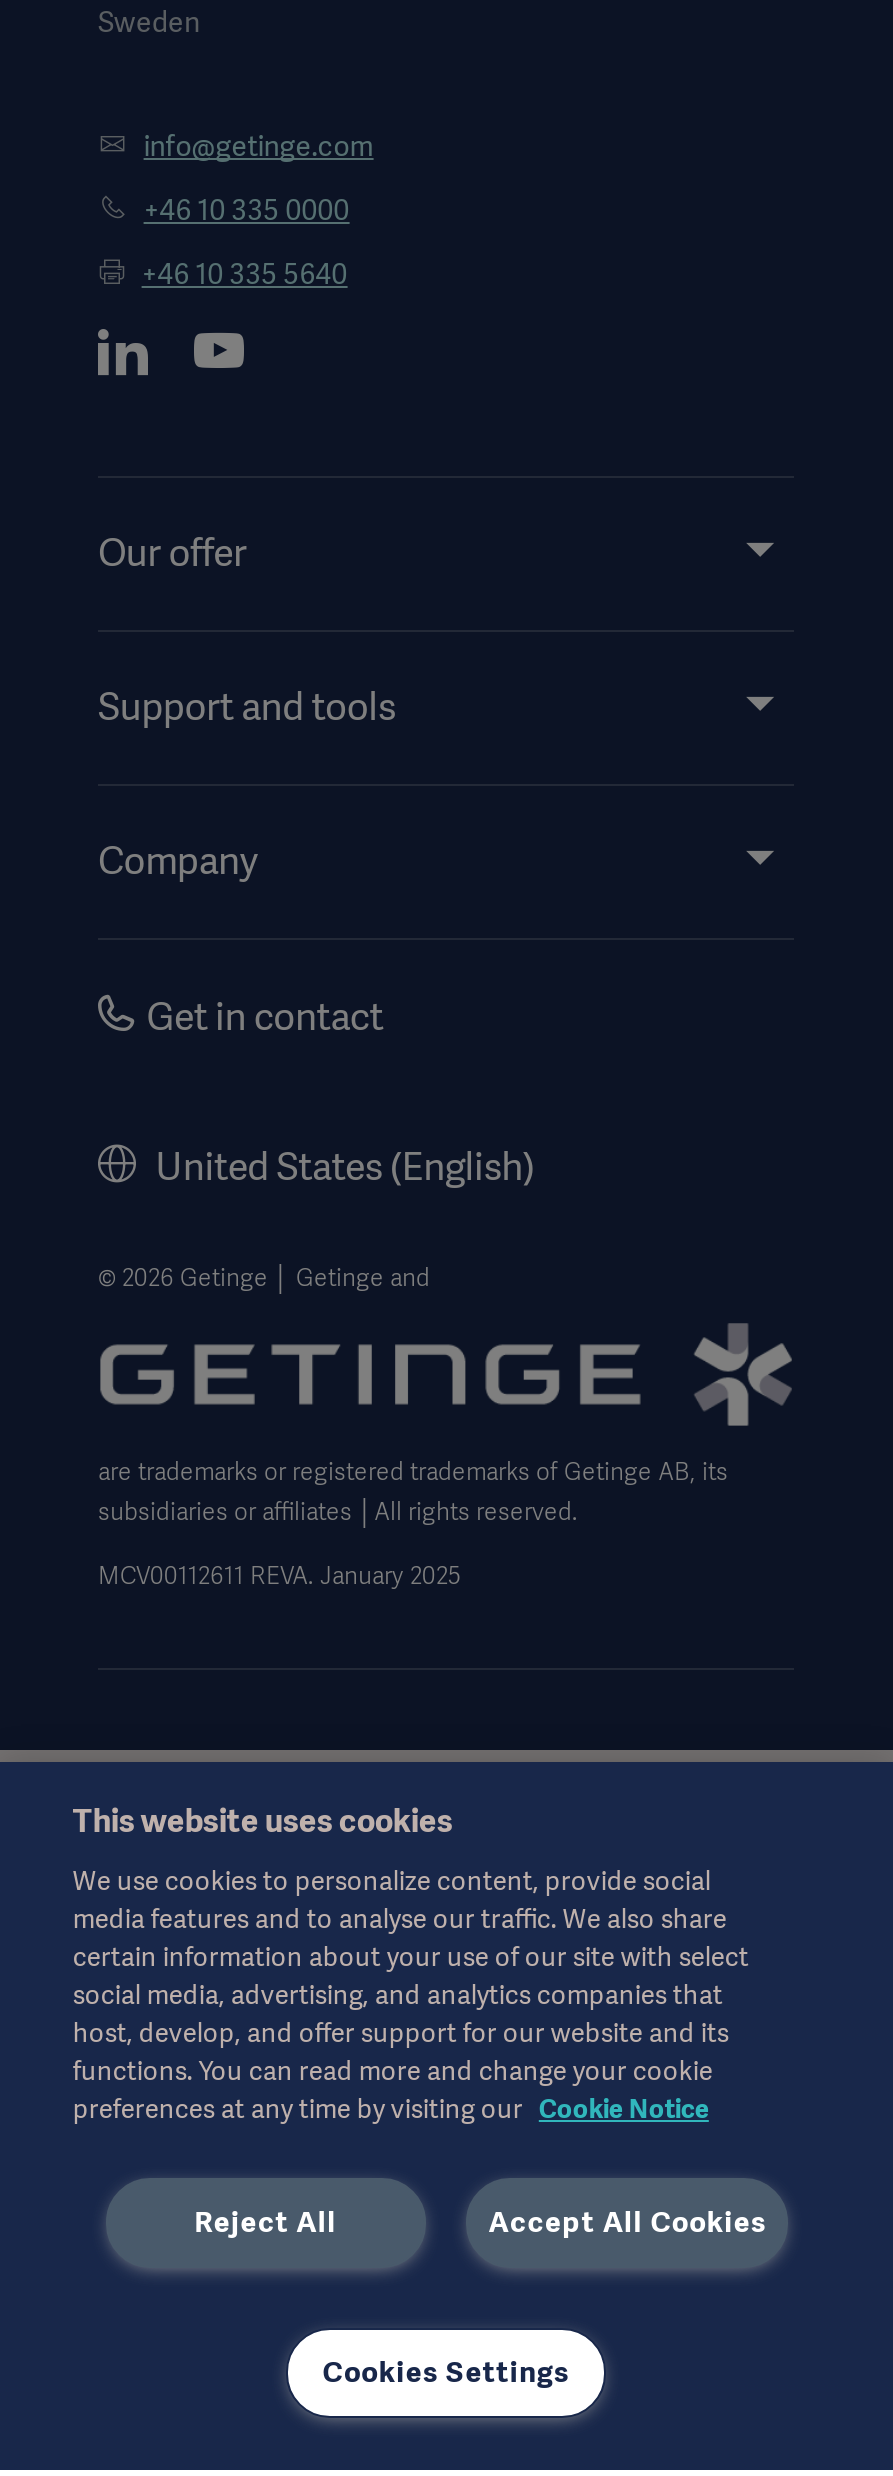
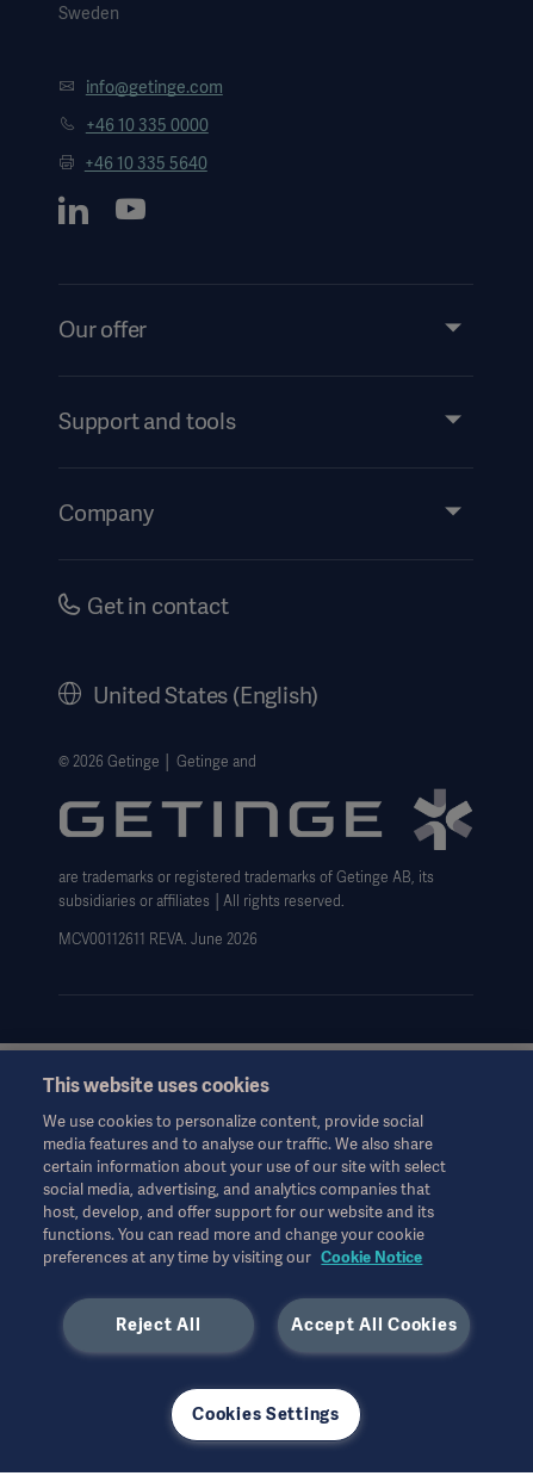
- MCV00112611 REVA. January 2025
+ MCV00112611 REVA. June 2026
